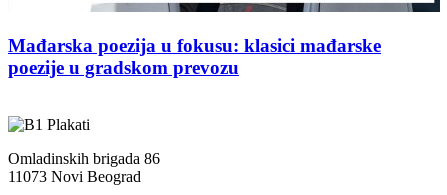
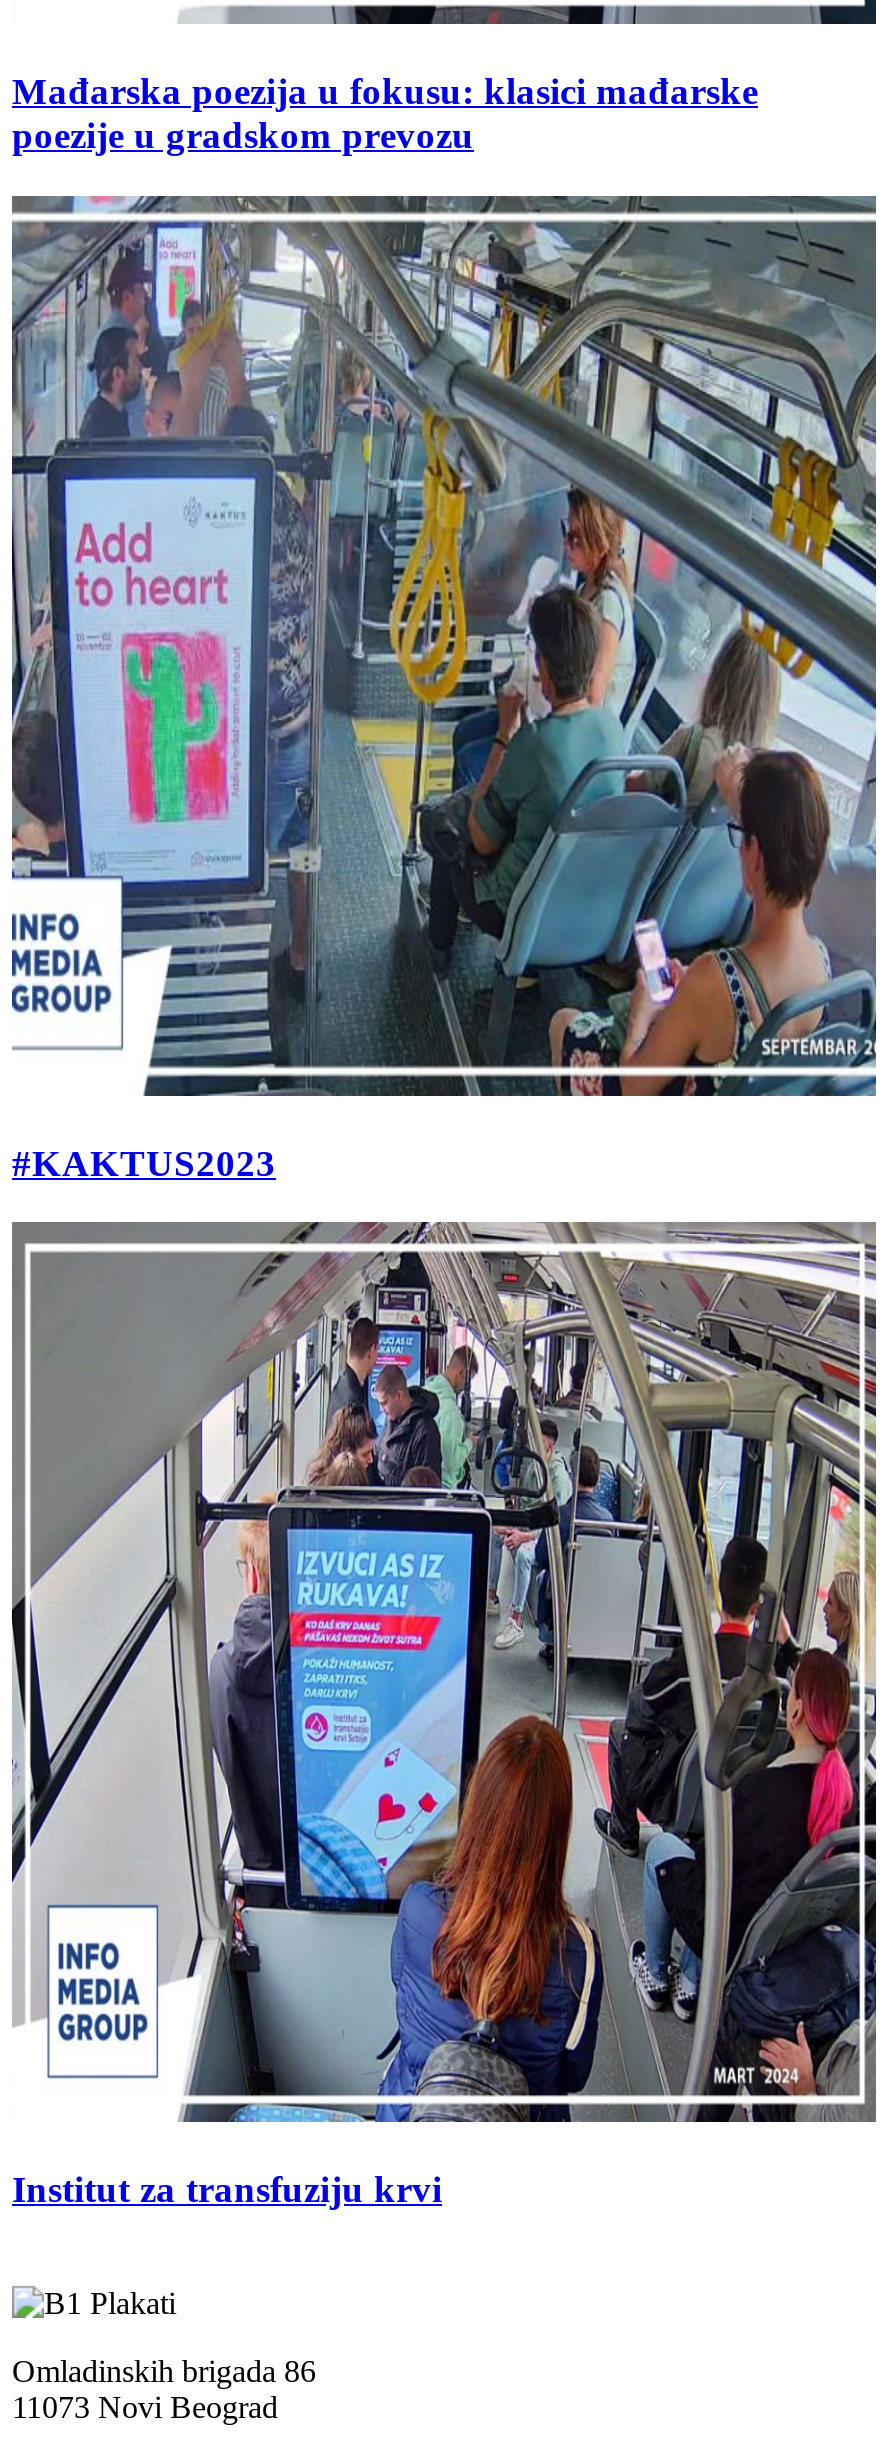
+ [image]
+ #KAKTUS2023

+ [image]
+ Institut za transfuziju krvi
